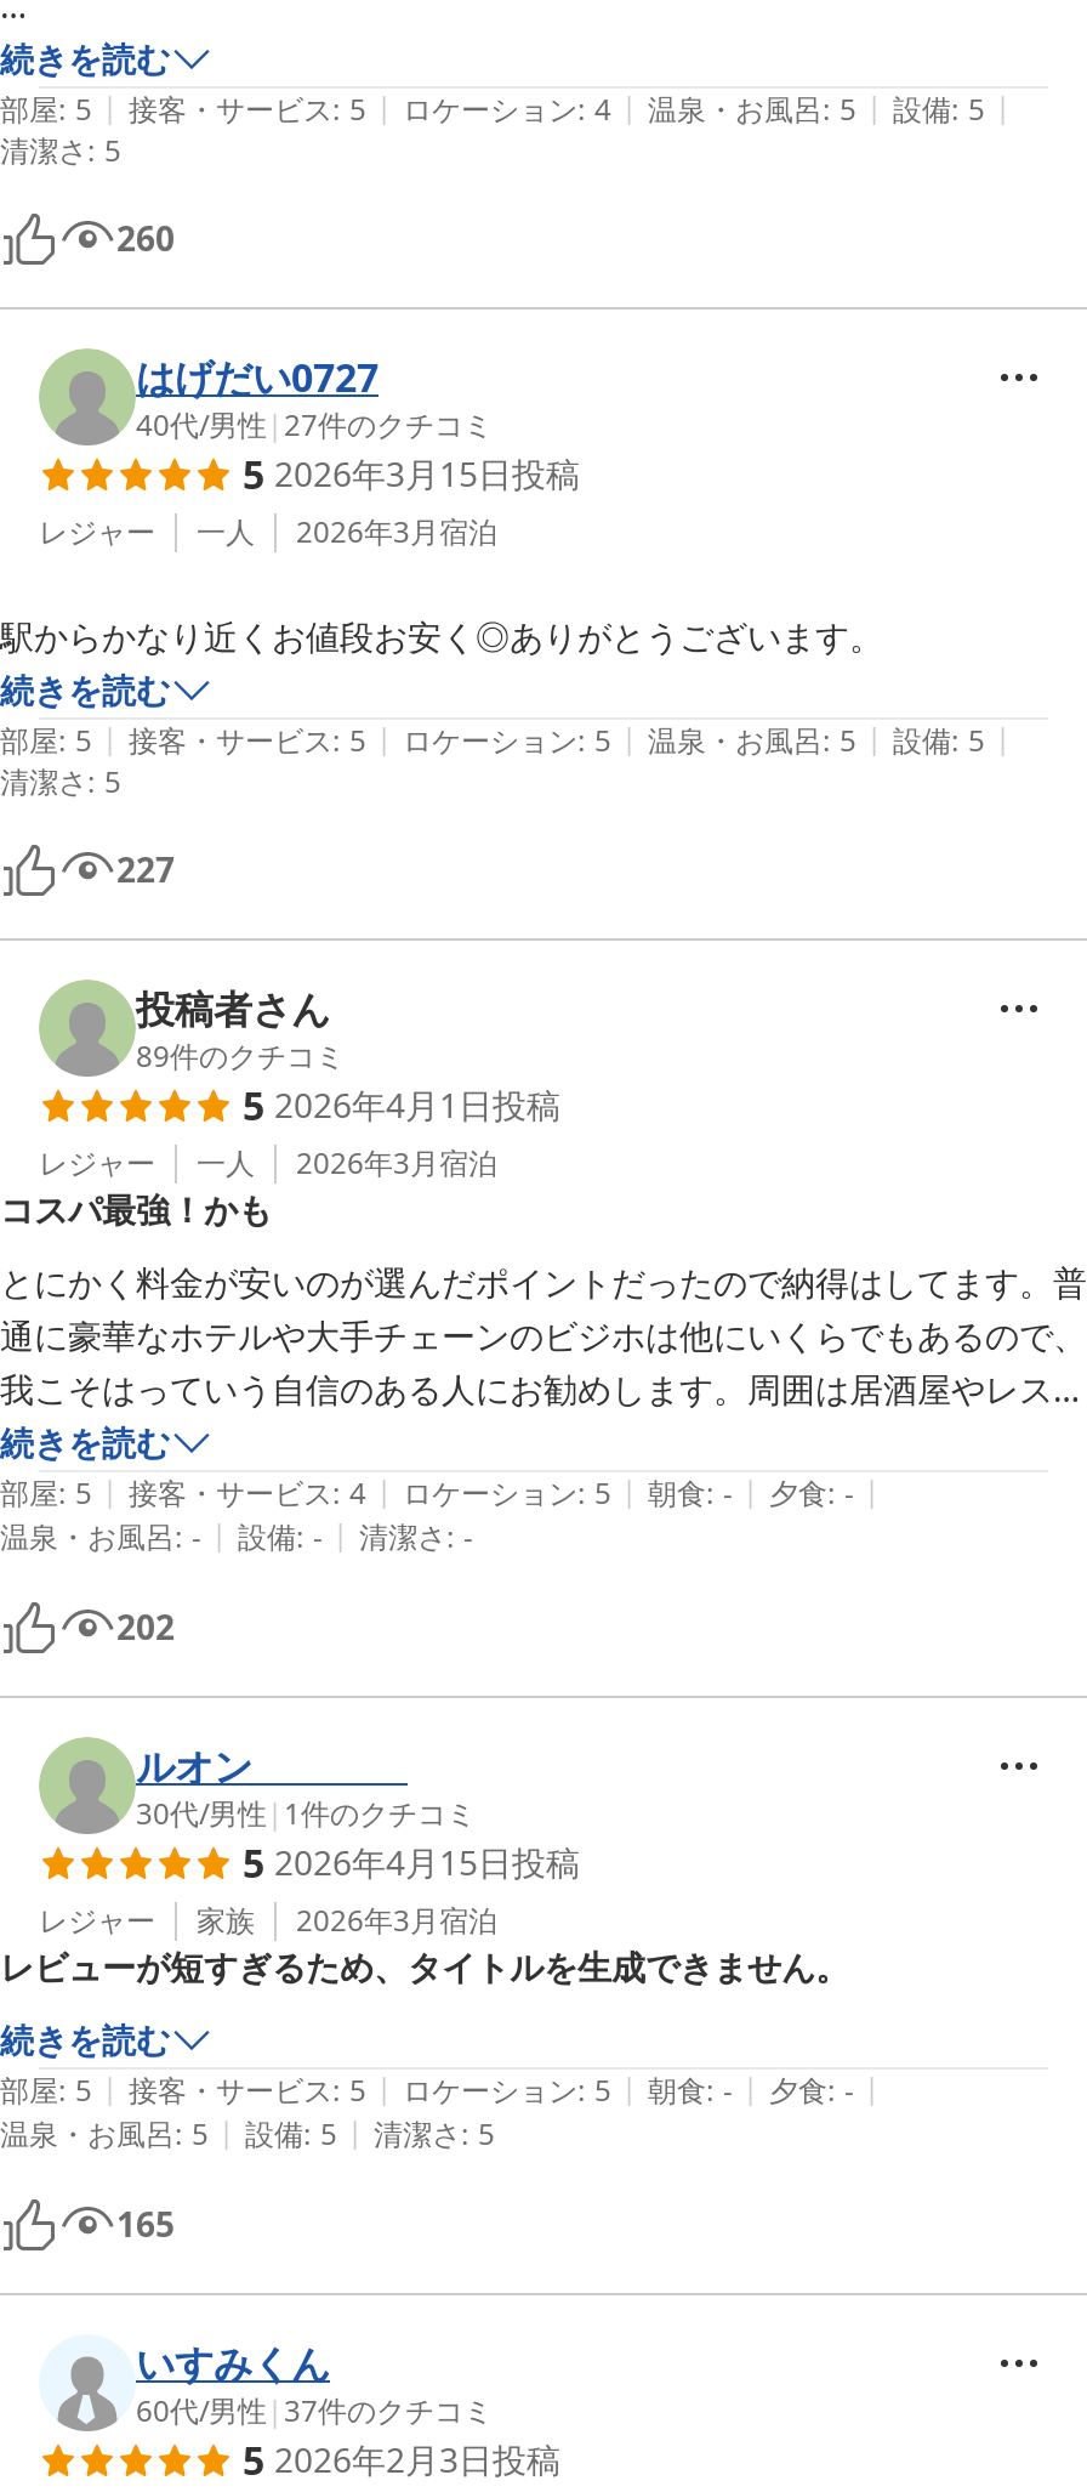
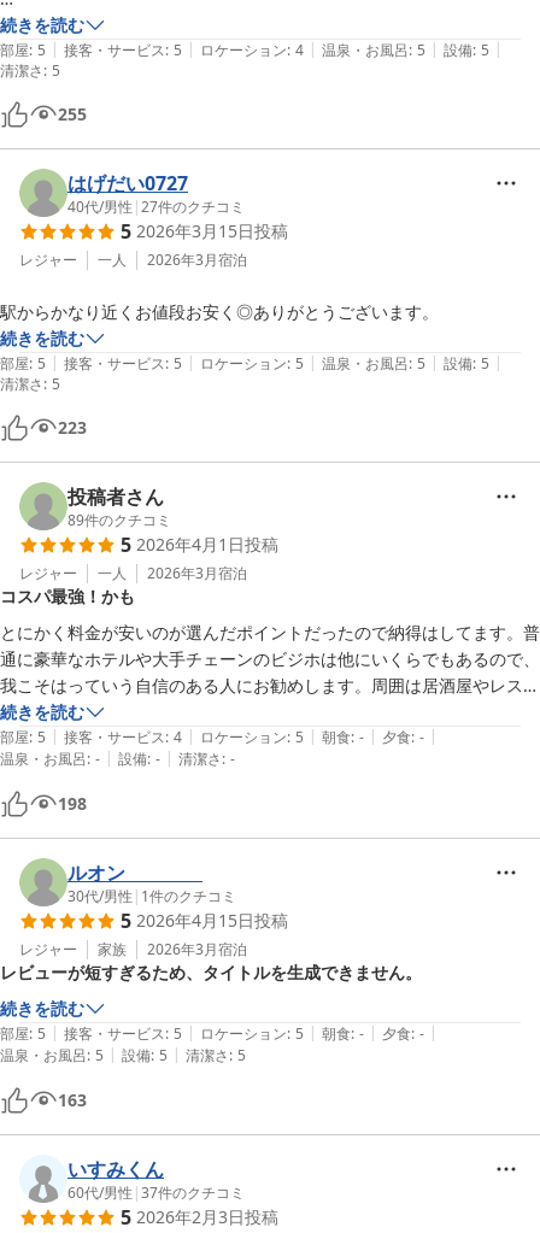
- 260
+ 255

- 227
+ 223

- 202
+ 198

- 165
+ 163
